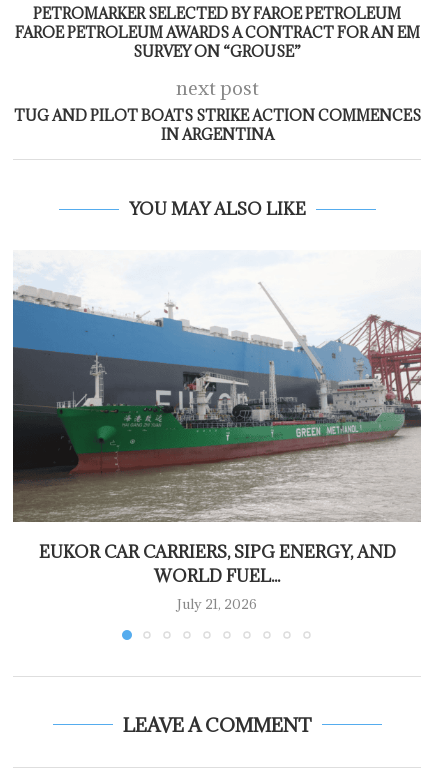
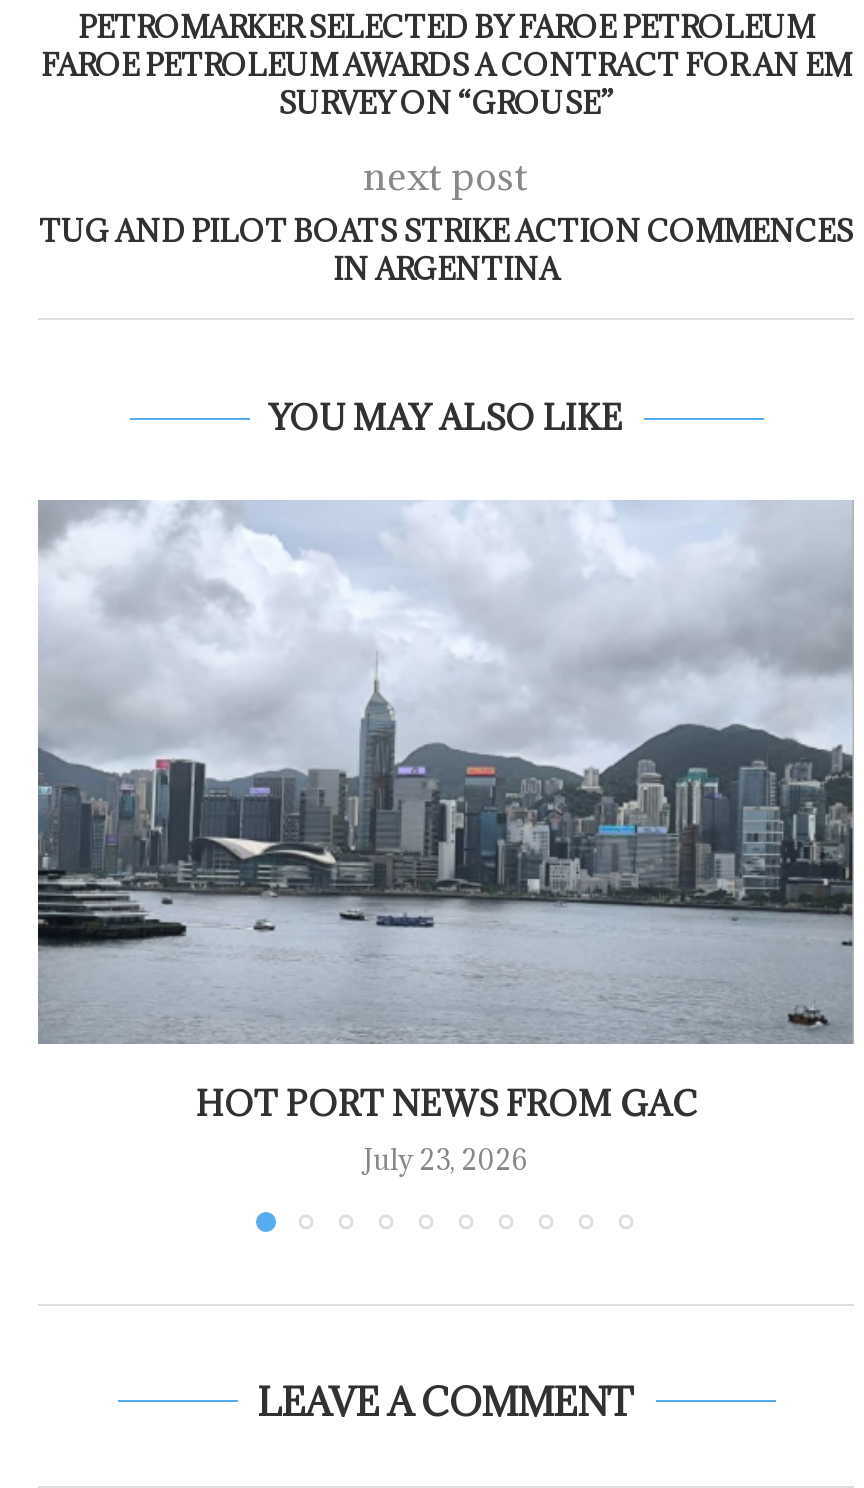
- [image]
- EUKOR CAR CARRIERS, SIPG ENERGY, AND
- WORLD FUEL...
- July 21, 2026
+ [image]
+ HOT PORT NEWS FROM GAC
+ July 23, 2026
